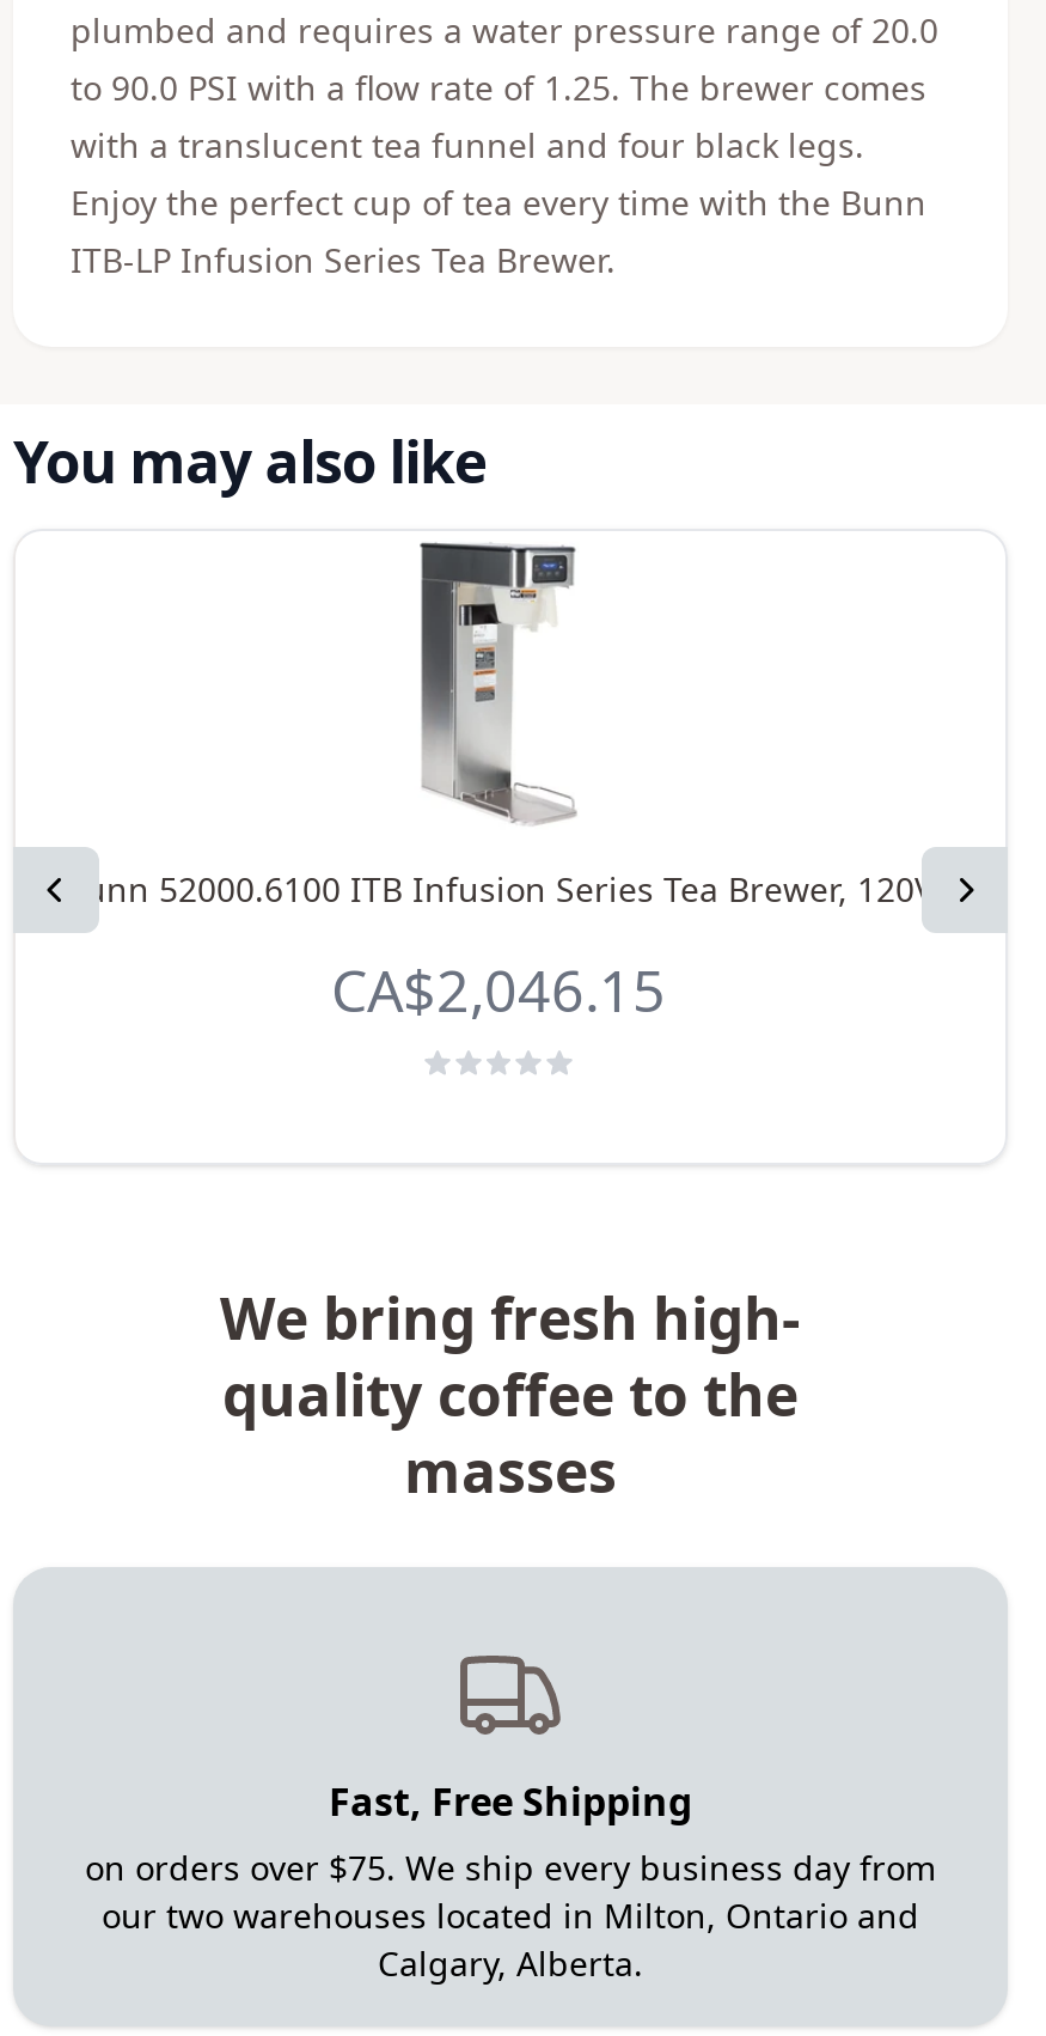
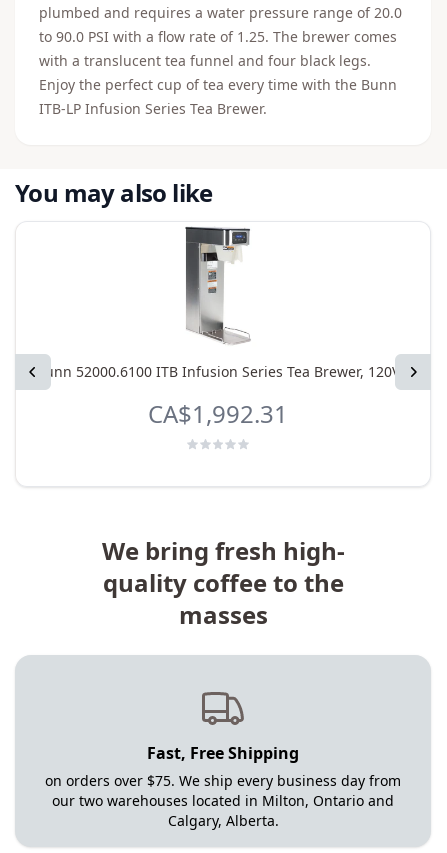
- CA$2,046.15
+ CA$1,992.31
